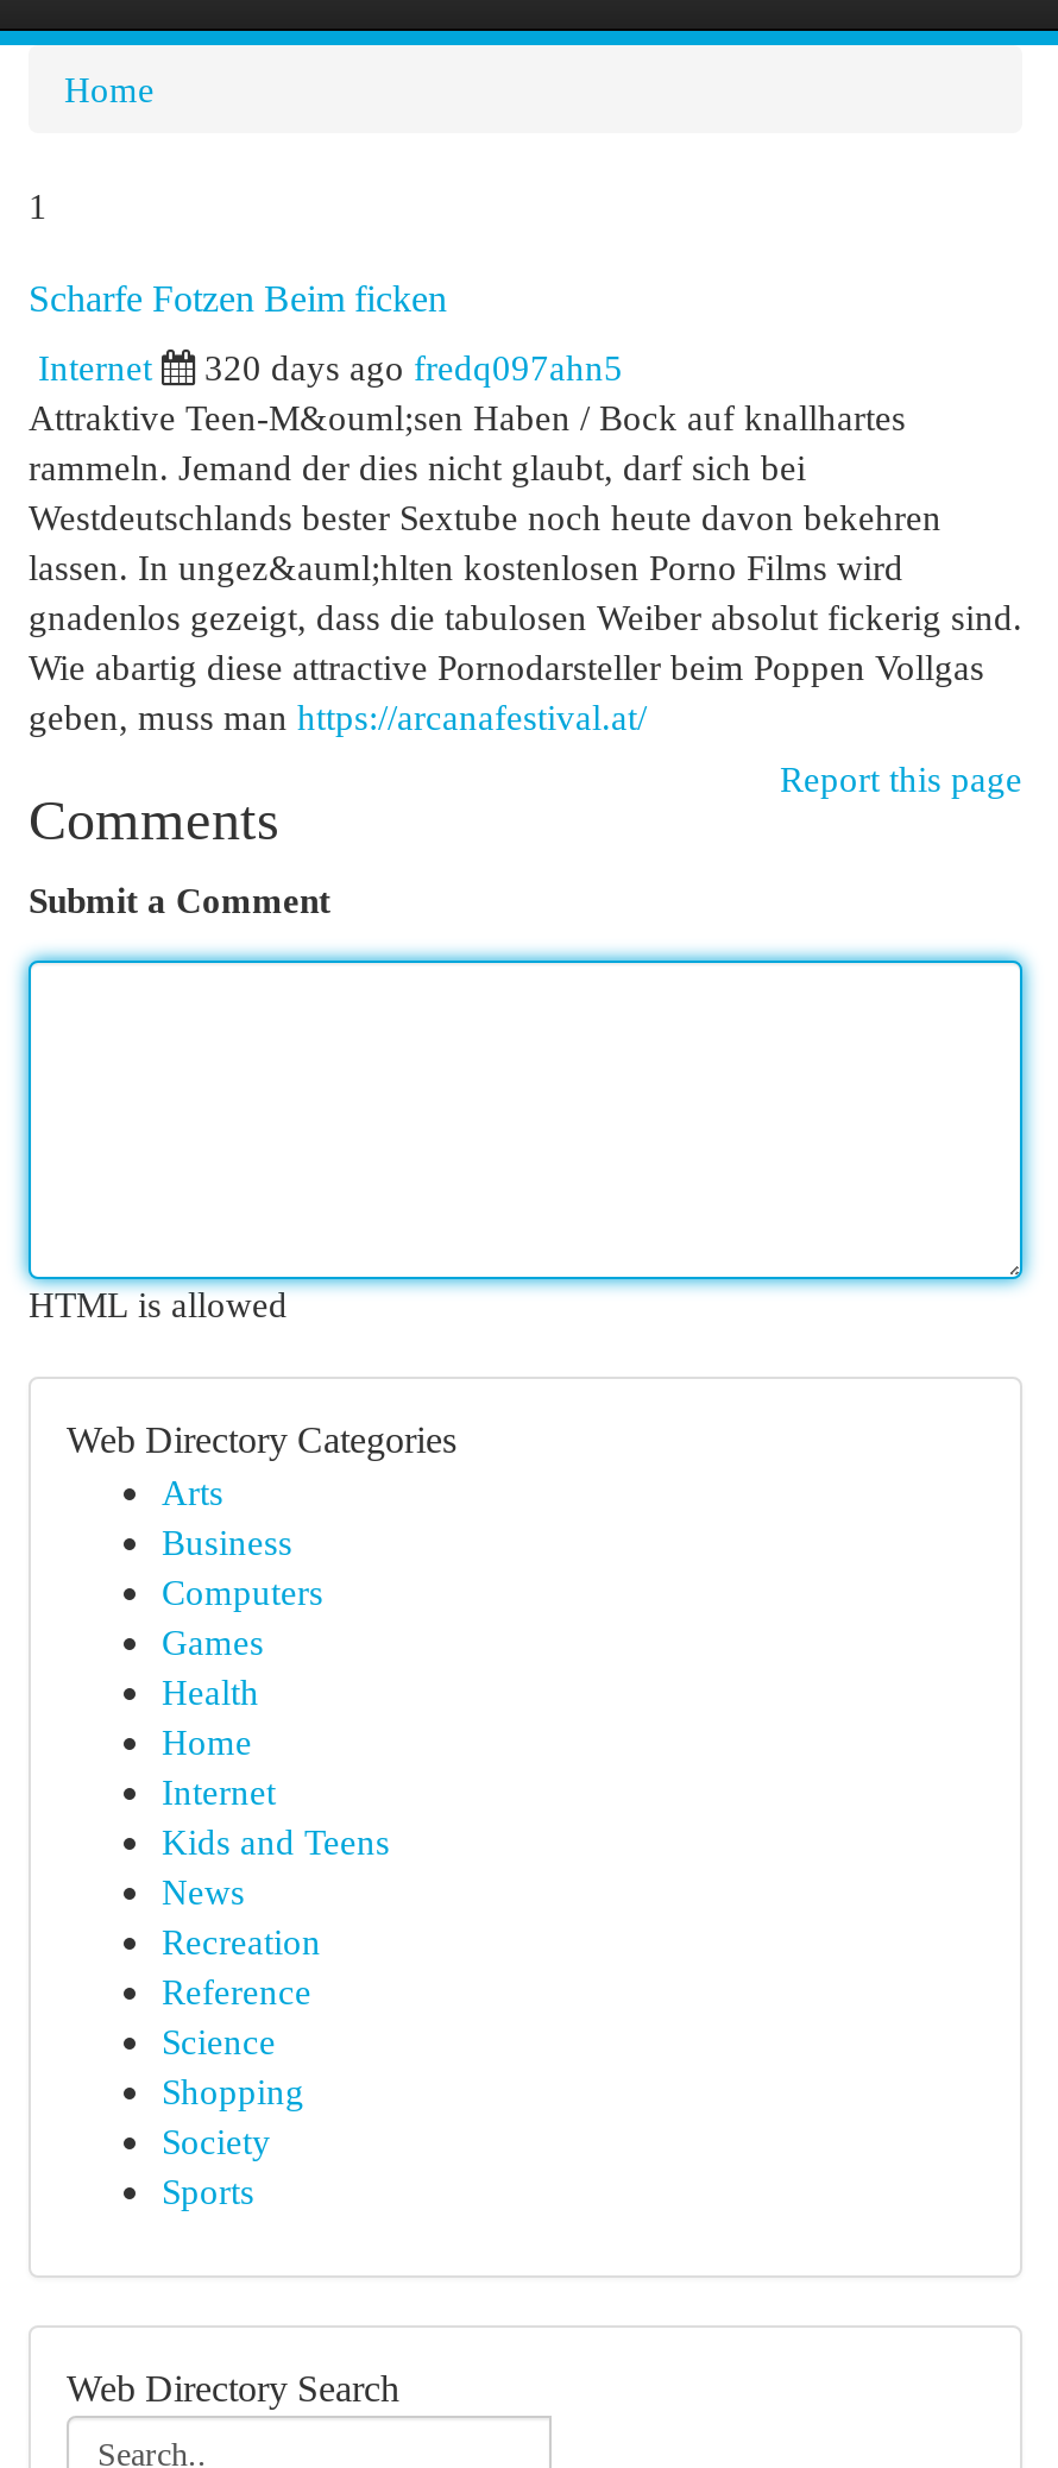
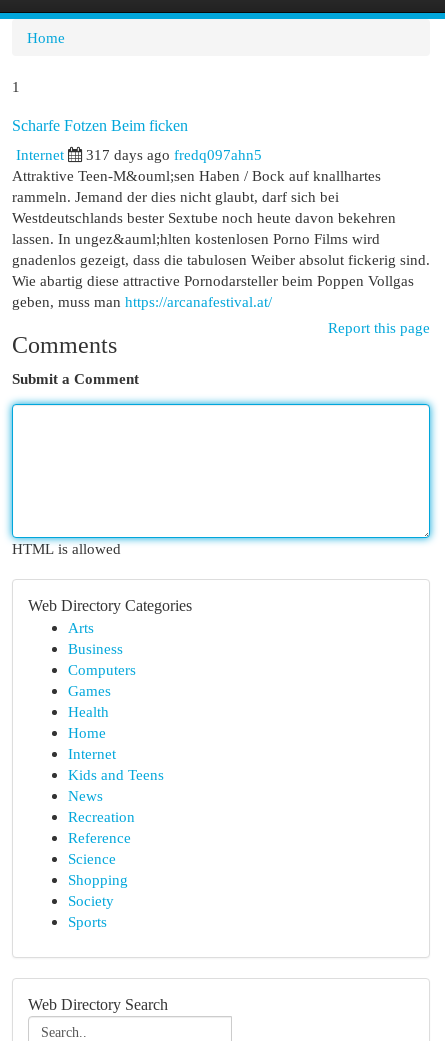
- 320 days ago fredq097ahn5
+ 317 days ago fredq097ahn5
